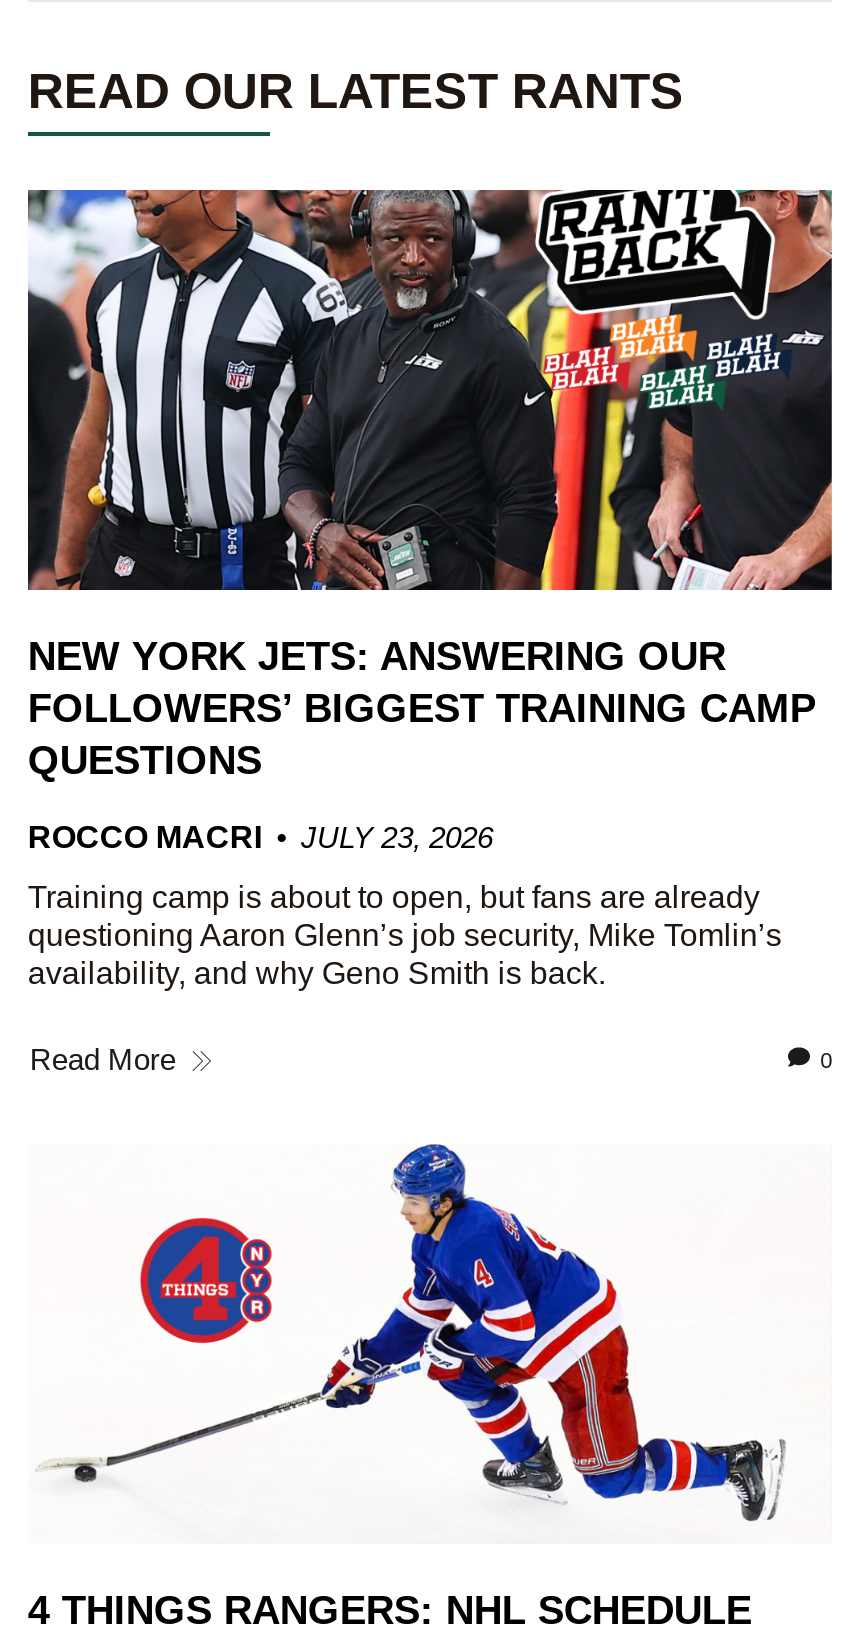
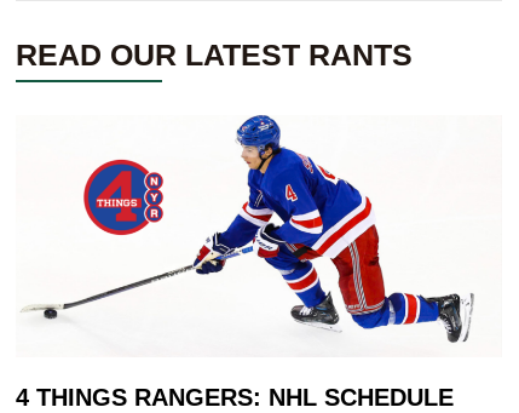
- [image]
- NEW YORK JETS: ANSWERING OUR
- FOLLOWERS’ BIGGEST TRAINING CAMP
- QUESTIONS
- ROCCO MACRI
- JULY 23, 2026
- Training camp is about to open, but fans are already
- questioning Aaron Glenn’s job security, Mike Tomlin’s
- availability, and why Geno Smith is back.
- Read More
- 0
